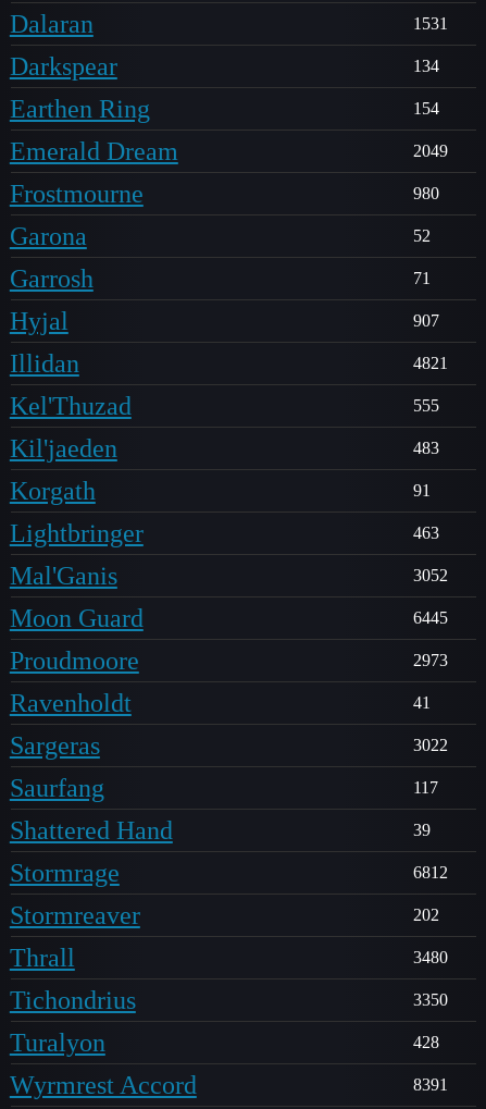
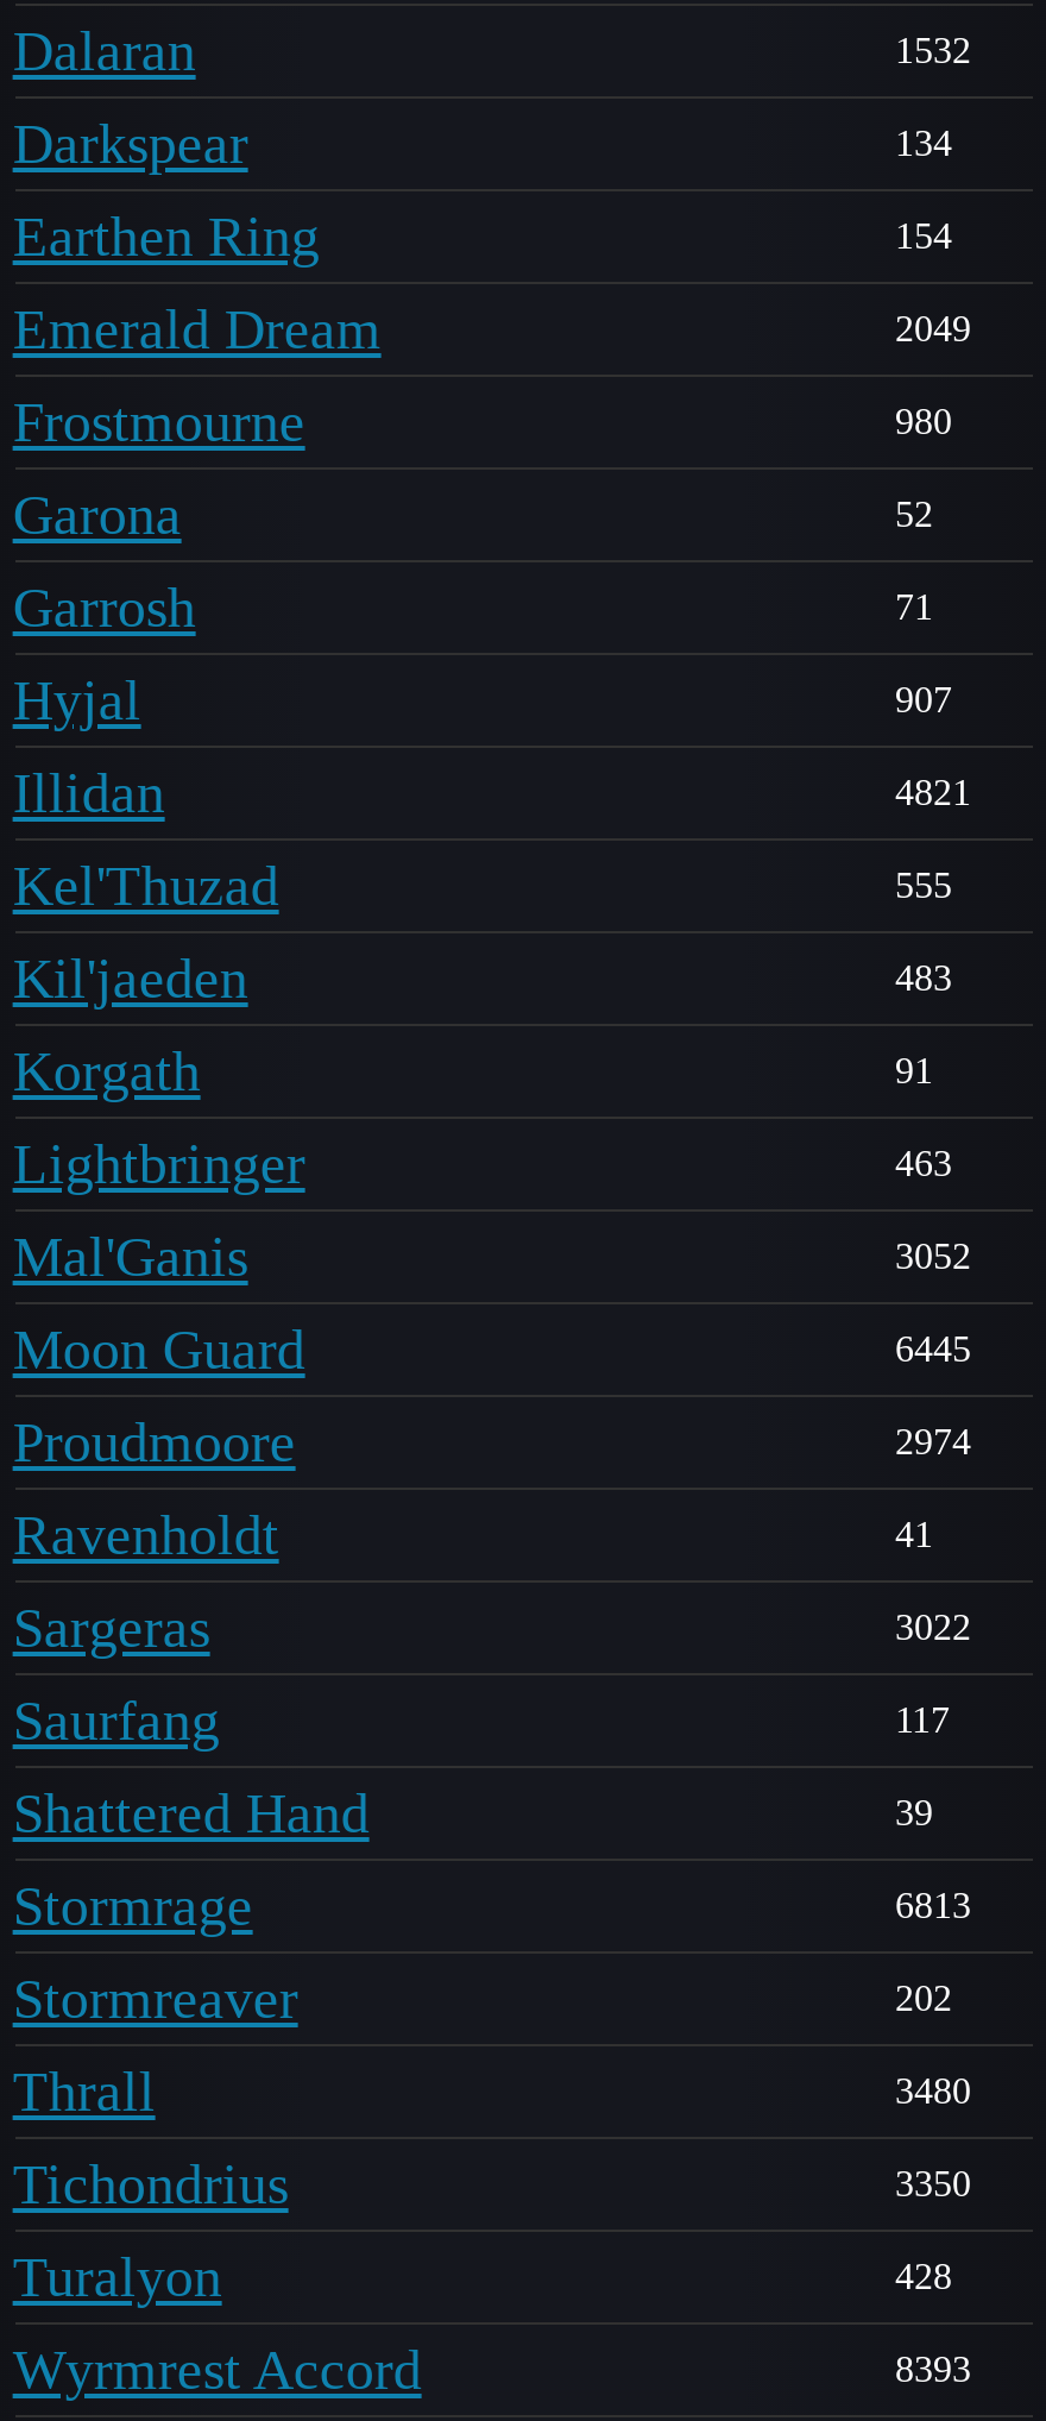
- 1531
+ 1532

- 2973
+ 2974

- 6812
+ 6813

- 8391
+ 8393
